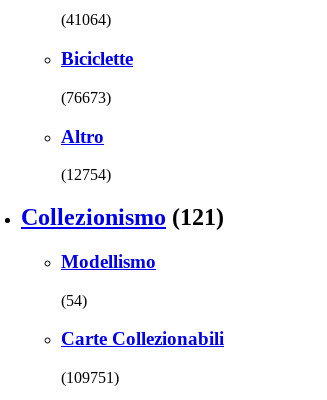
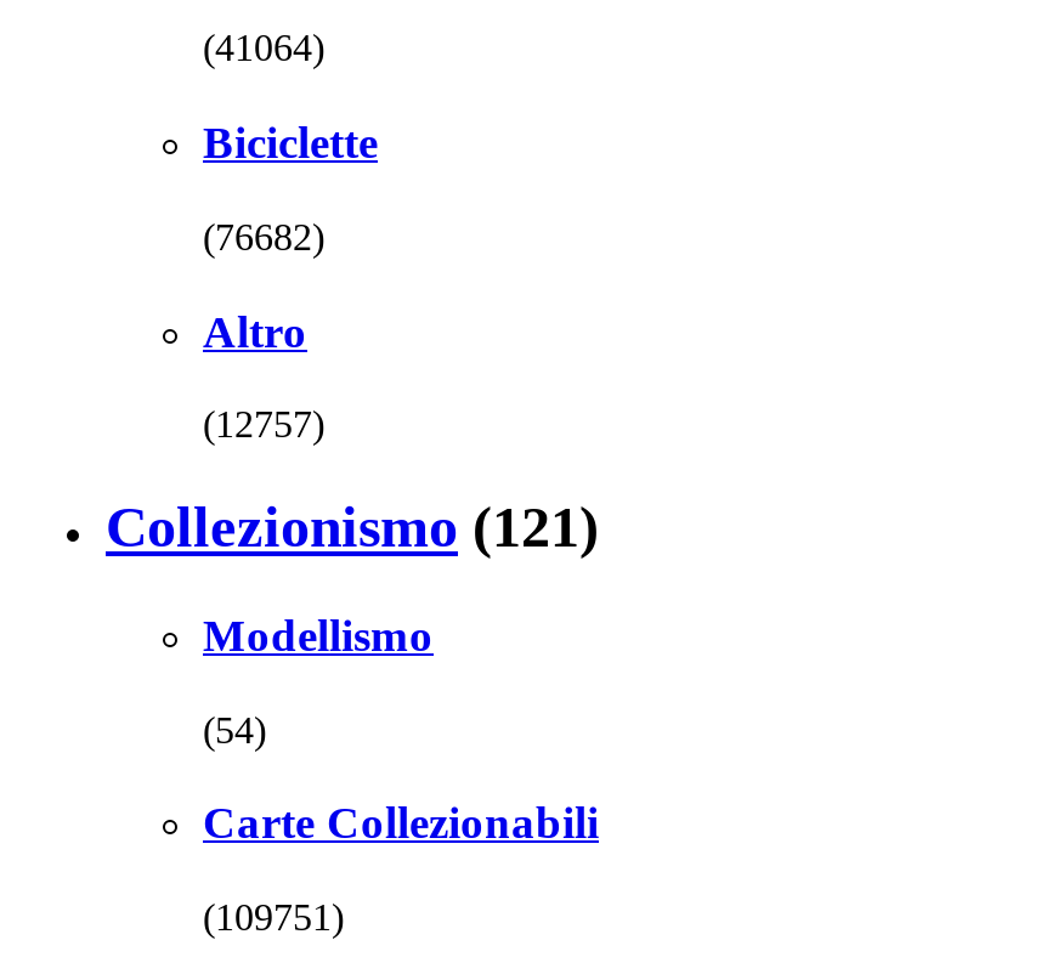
- (76673)
+ (76682)

- (12754)
+ (12757)
